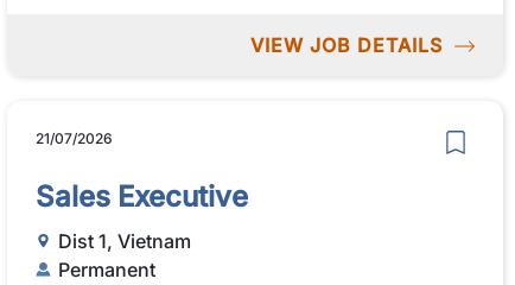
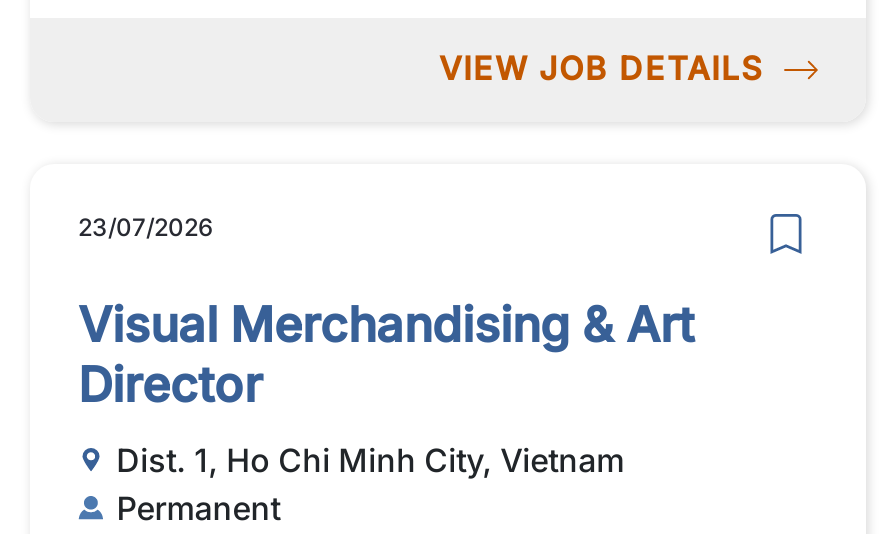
- 21/07/2026
+ 23/07/2026

- Sales Executive
- Dist 1, Vietnam
+ Visual Merchandising & Art
+ Director
+ Dist. 1, Ho Chi Minh City, Vietnam
